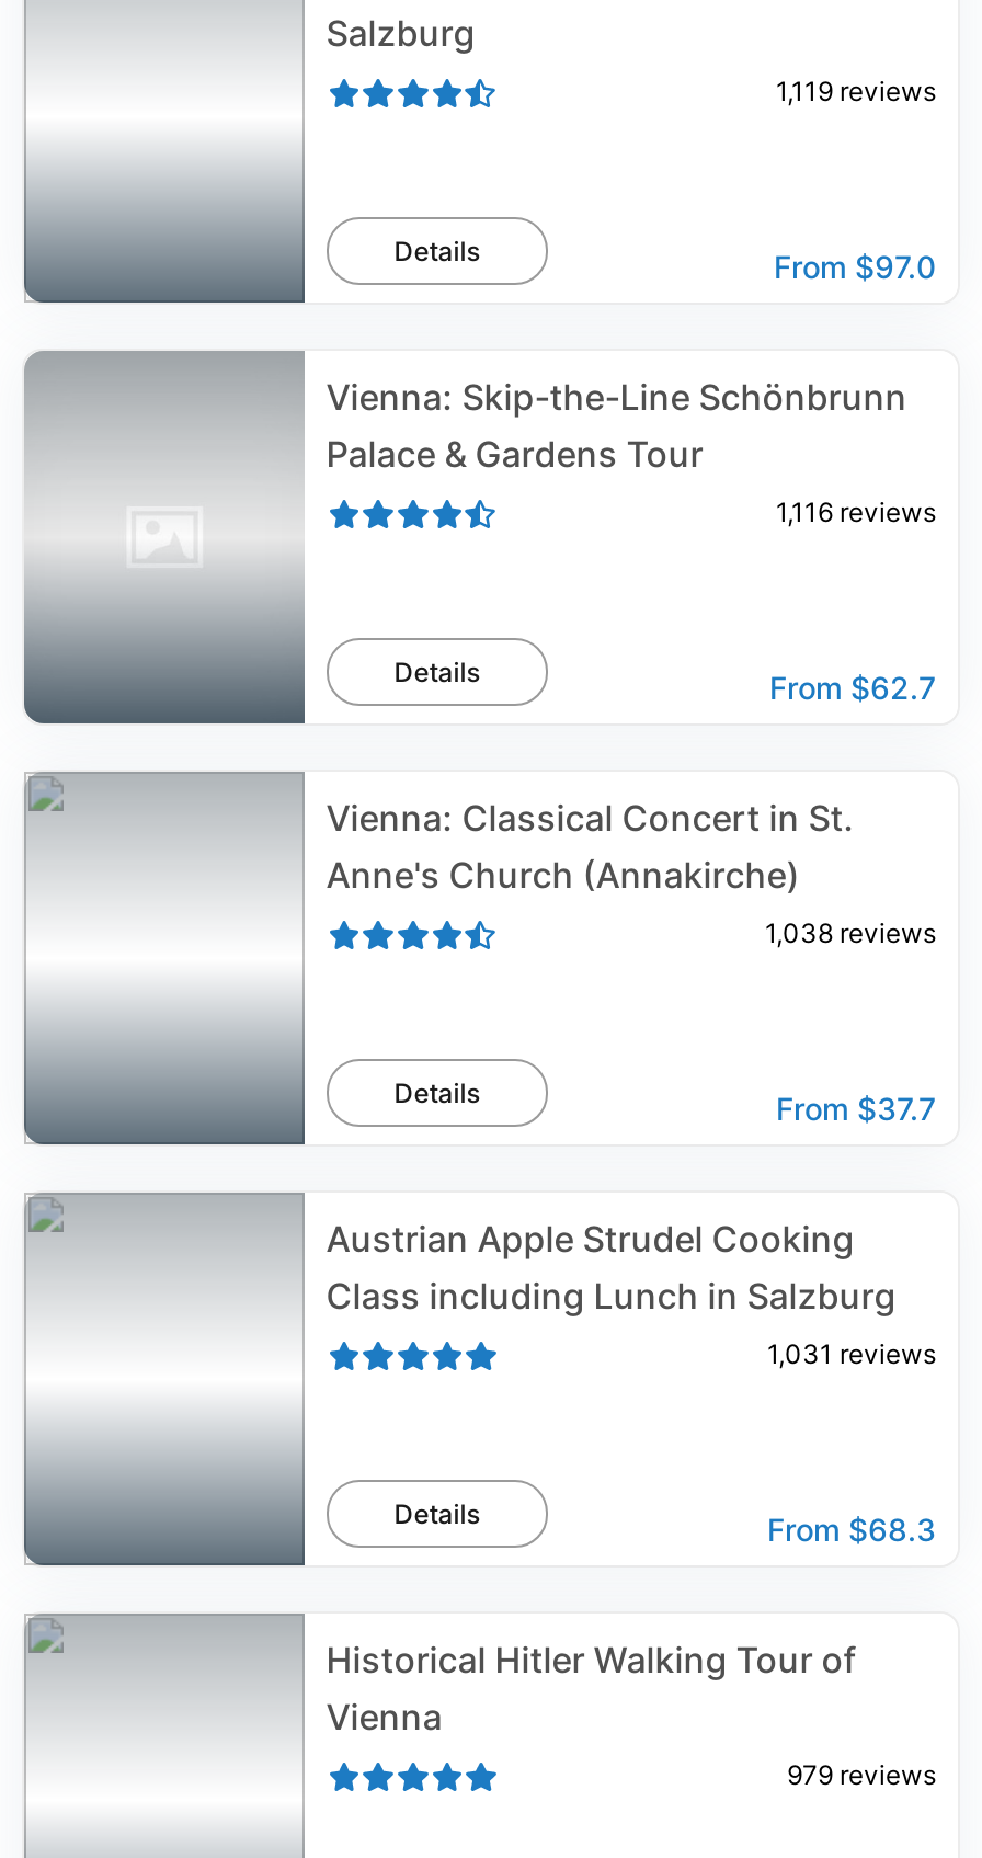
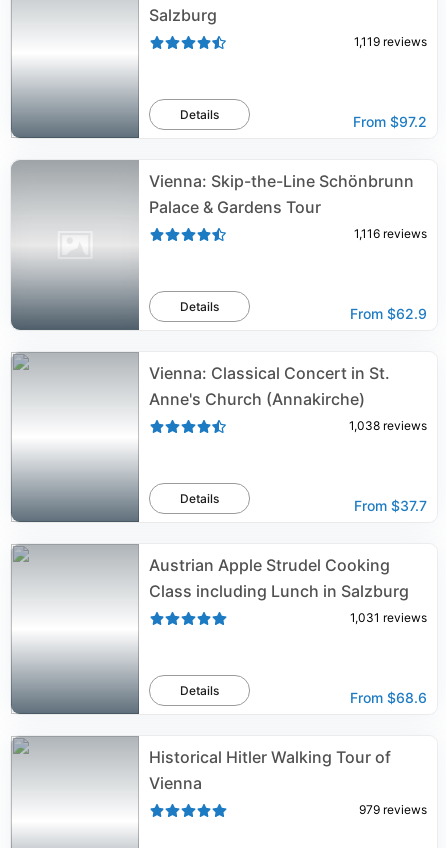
- From $97.0
+ From $97.2

- From $62.7
+ From $62.9

- From $68.3
+ From $68.6
